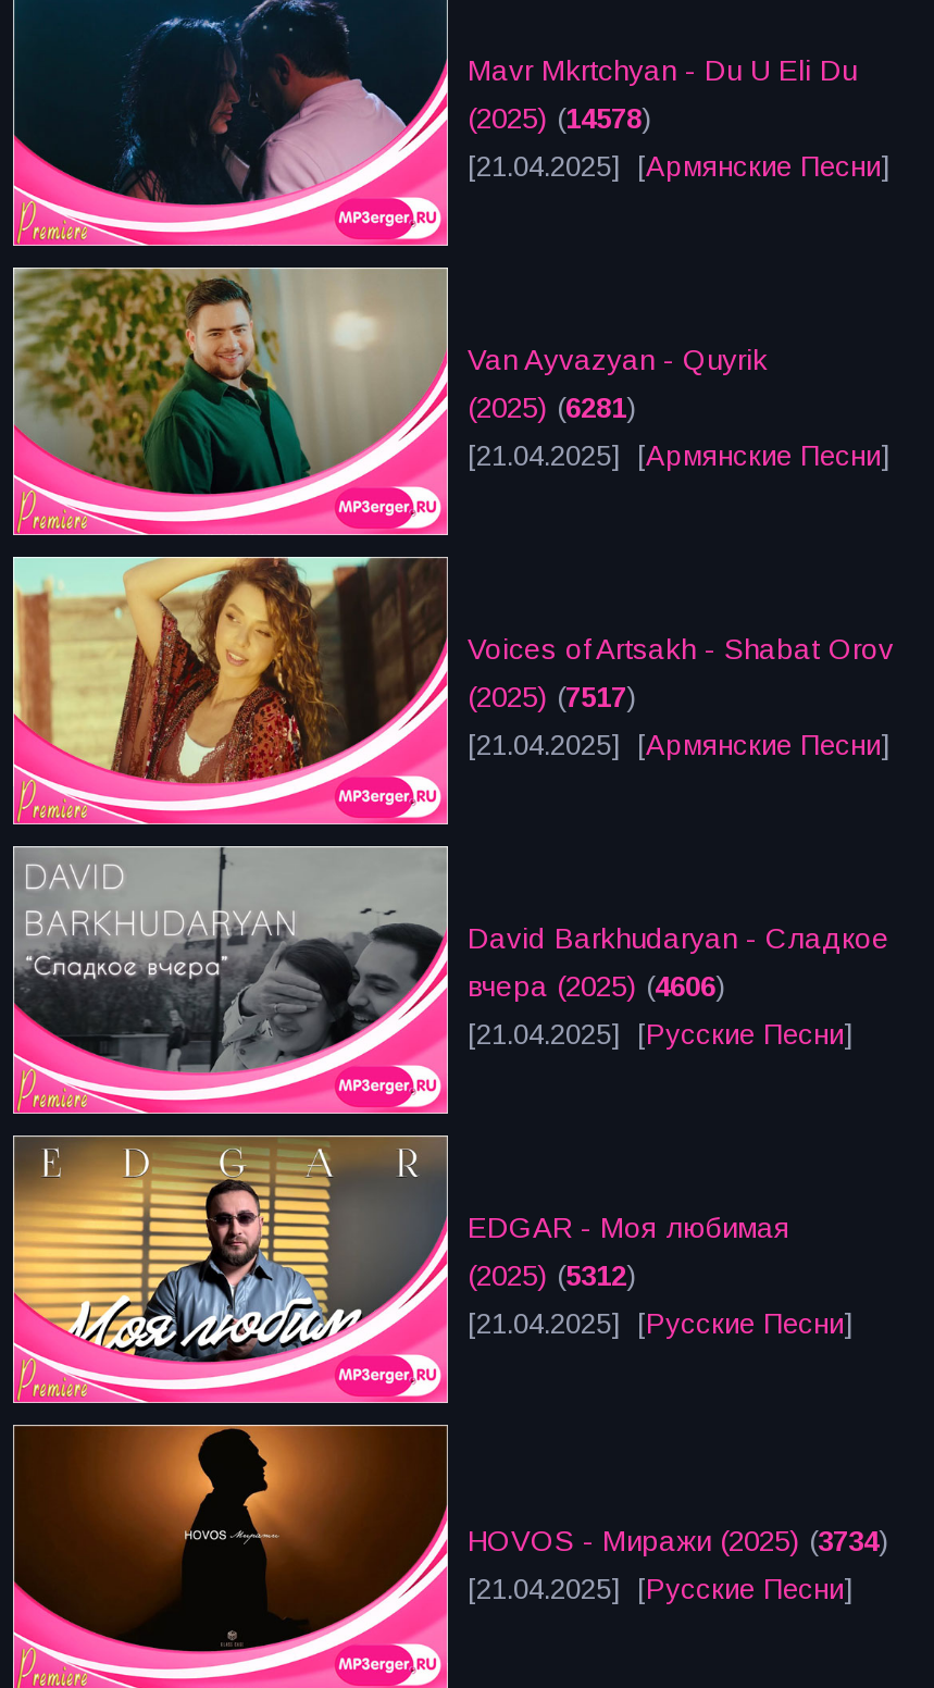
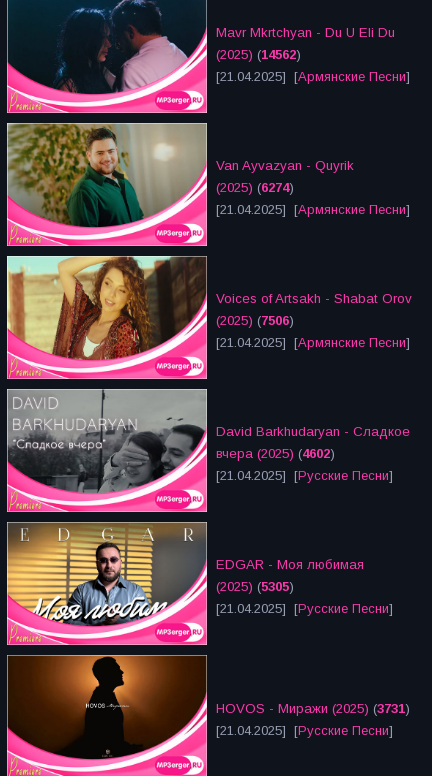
- (2025) (14578)
+ (2025) (14562)

- (2025) (6281)
+ (2025) (6274)

- (2025) (7517)
+ (2025) (7506)

- вчера (2025) (4606)
+ вчера (2025) (4602)

- (2025) (5312)
+ (2025) (5305)

- HOVOS - Миражи (2025) (3734)
+ HOVOS - Миражи (2025) (3731)
